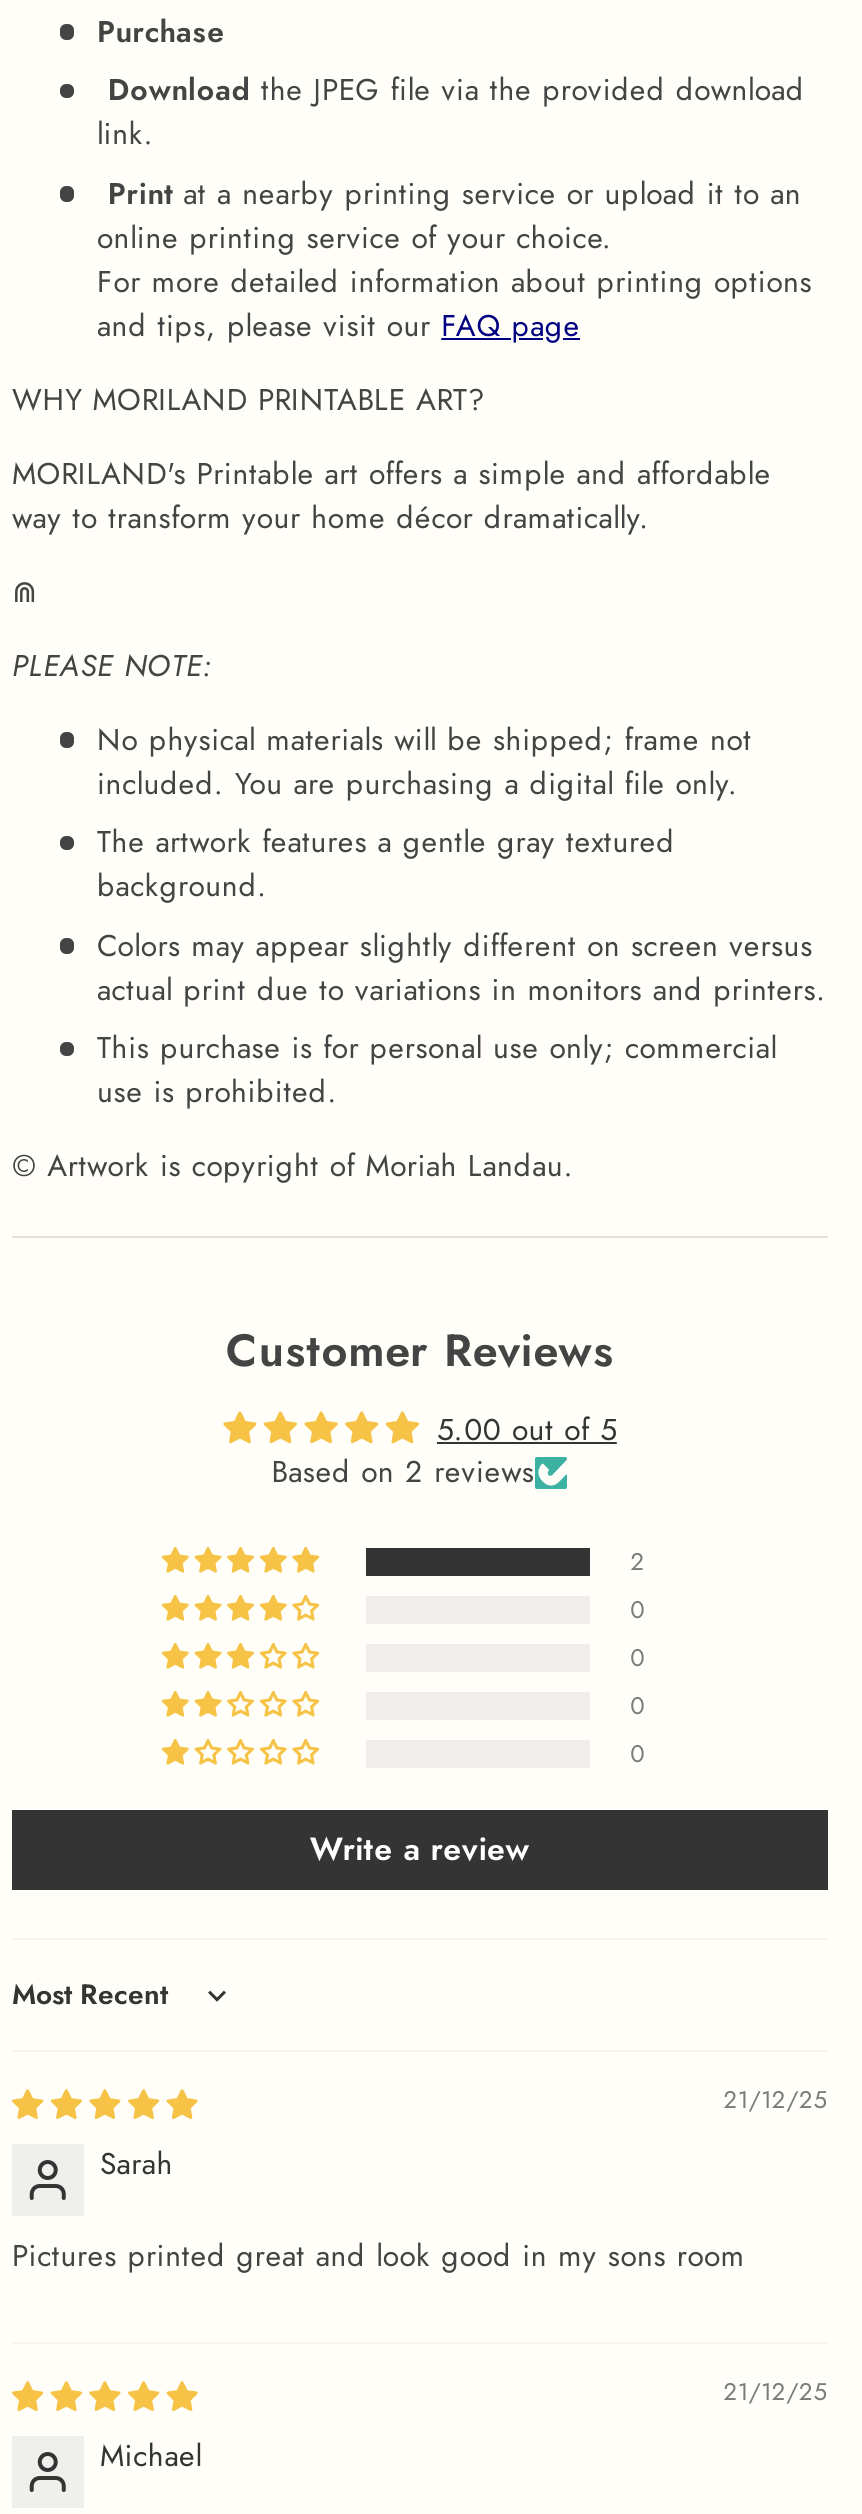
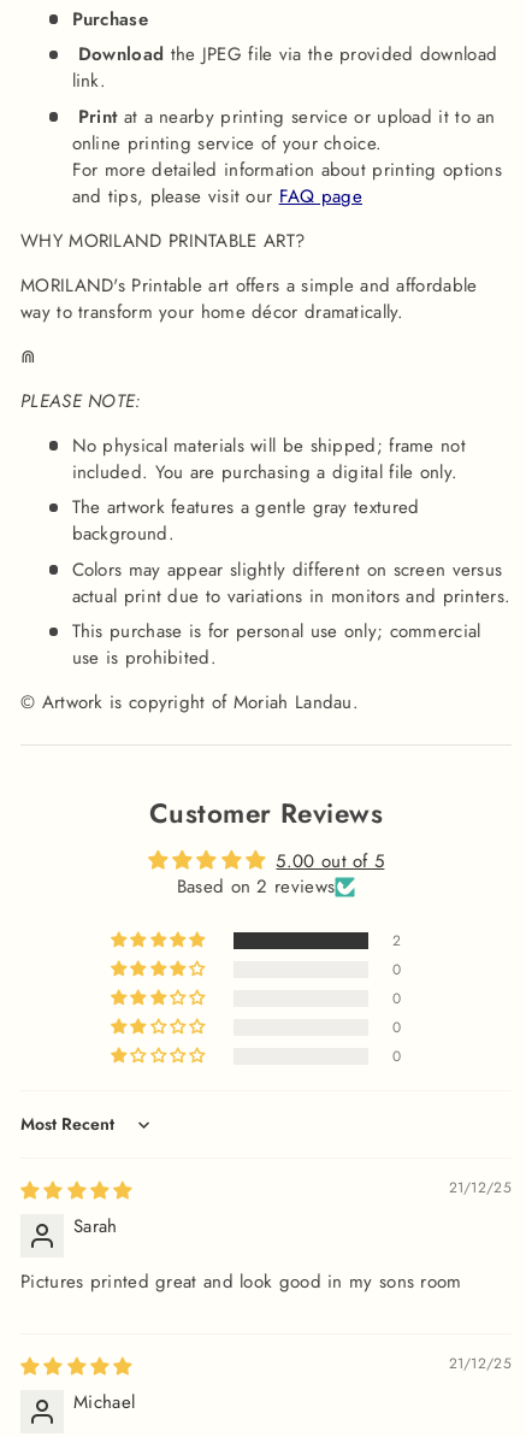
- Write a review
